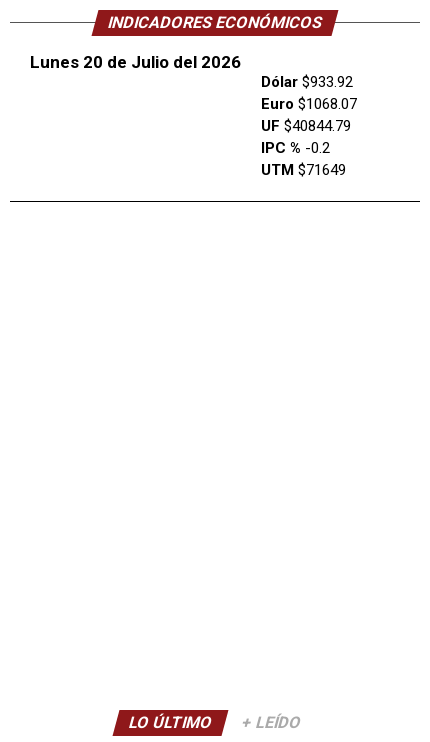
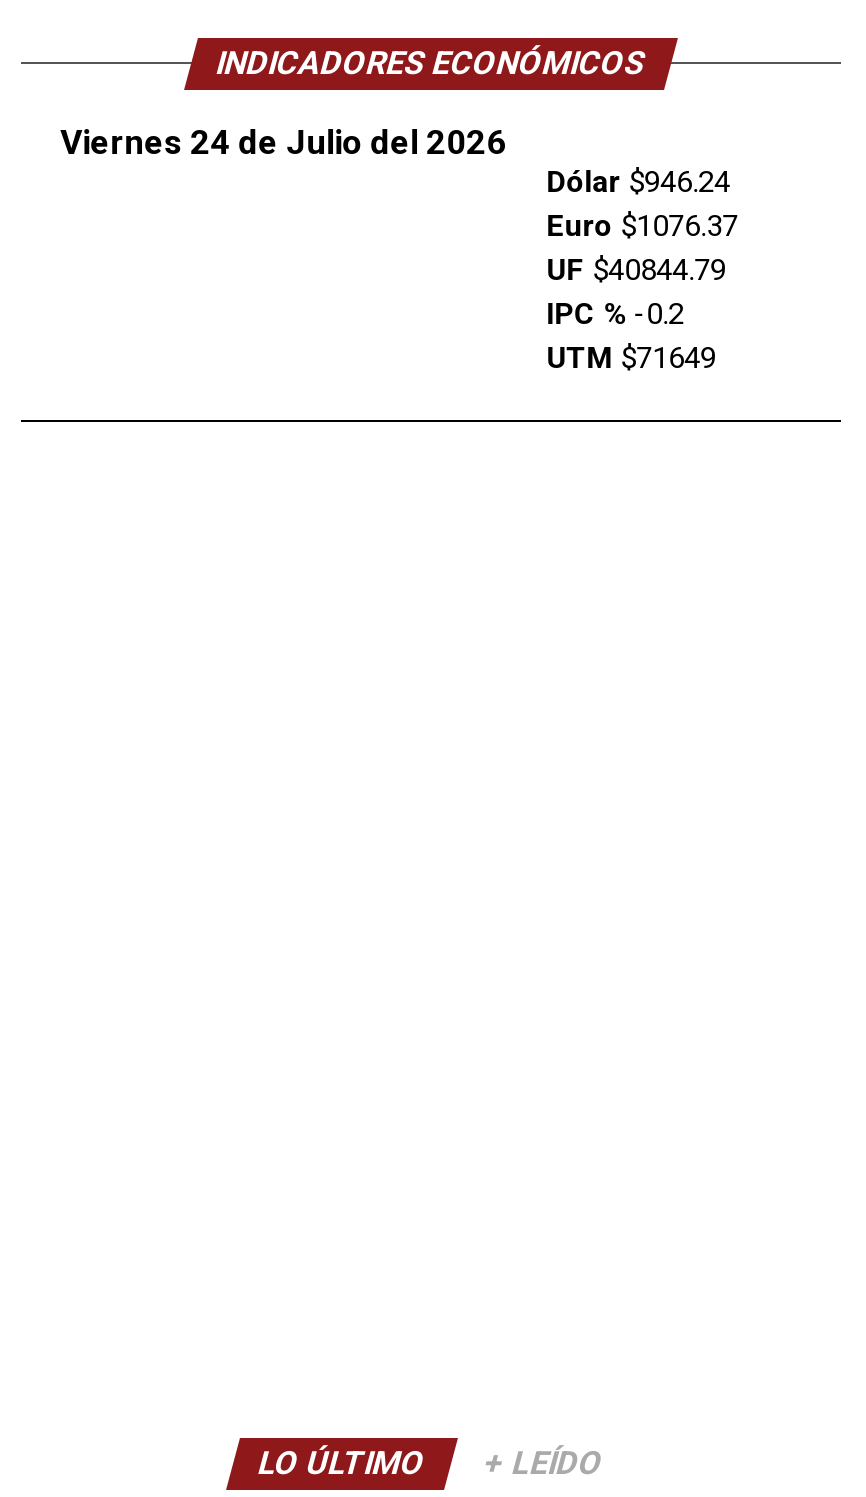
- Lunes 20 de Julio del 2026
+ Viernes 24 de Julio del 2026

- Dólar $933.92
+ Dólar $946.24

- Euro $1068.07
+ Euro $1076.37
